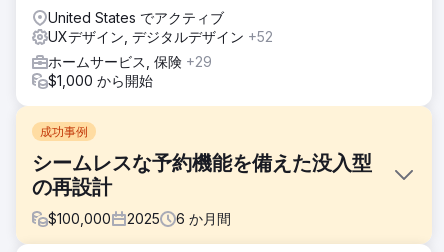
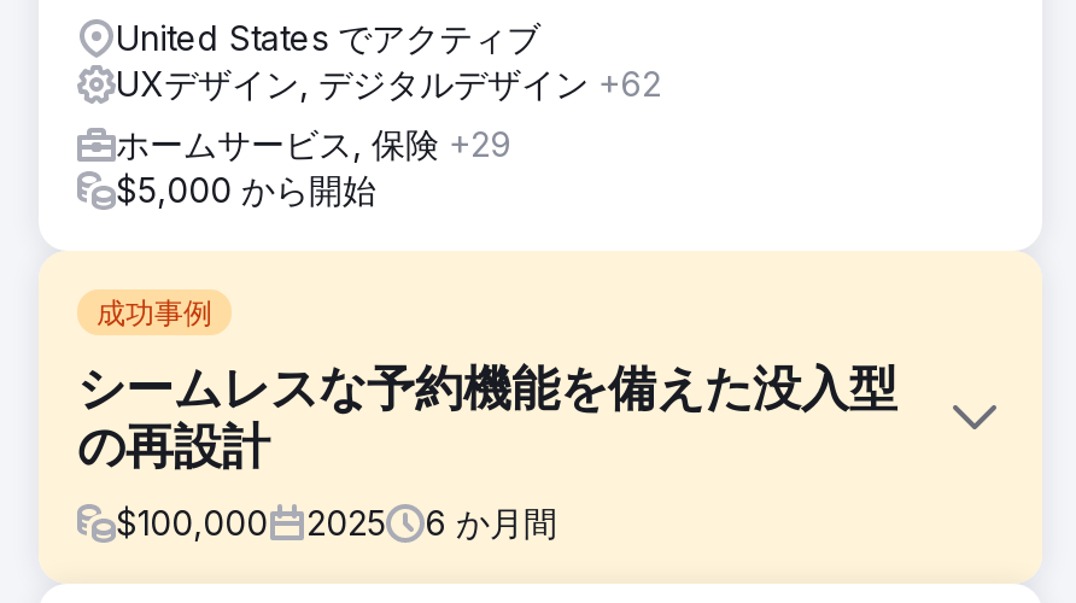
- UXデザイン, デジタルデザイン+52
+ UXデザイン, デジタルデザイン+62

- $1,000 から開始
+ $5,000 から開始
